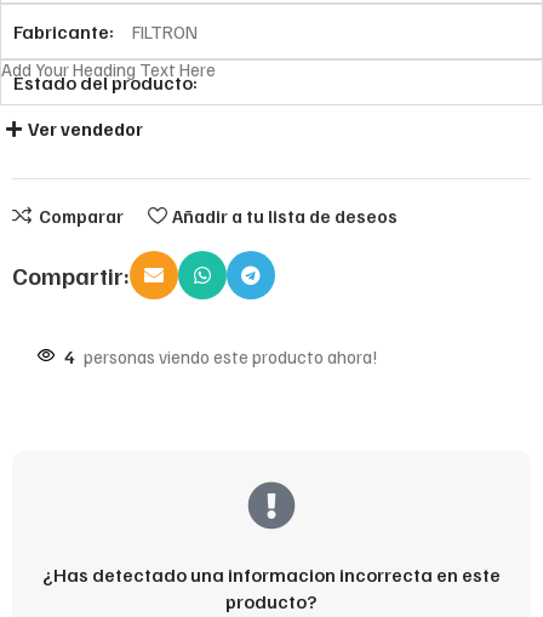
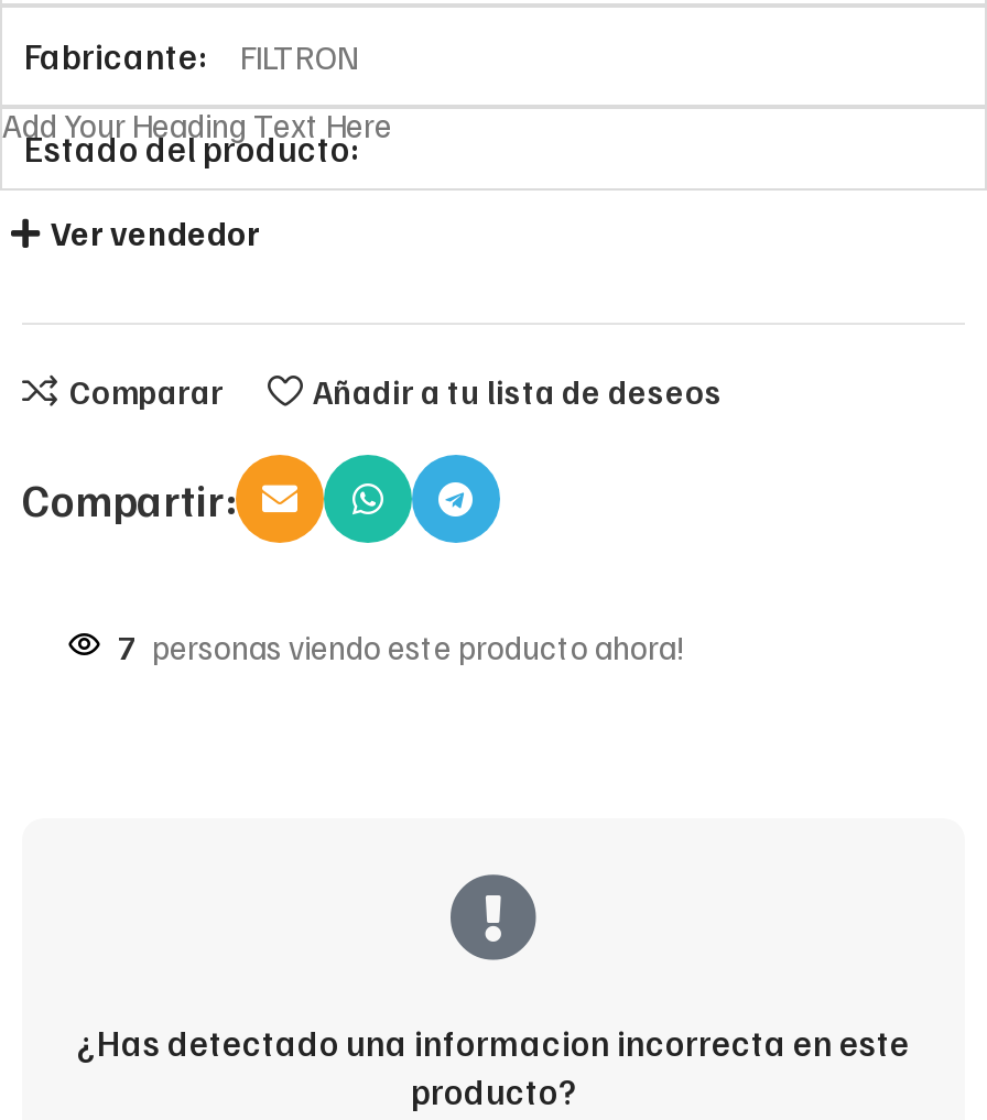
- 4 personas viendo este producto ahora!
+ 7 personas viendo este producto ahora!
